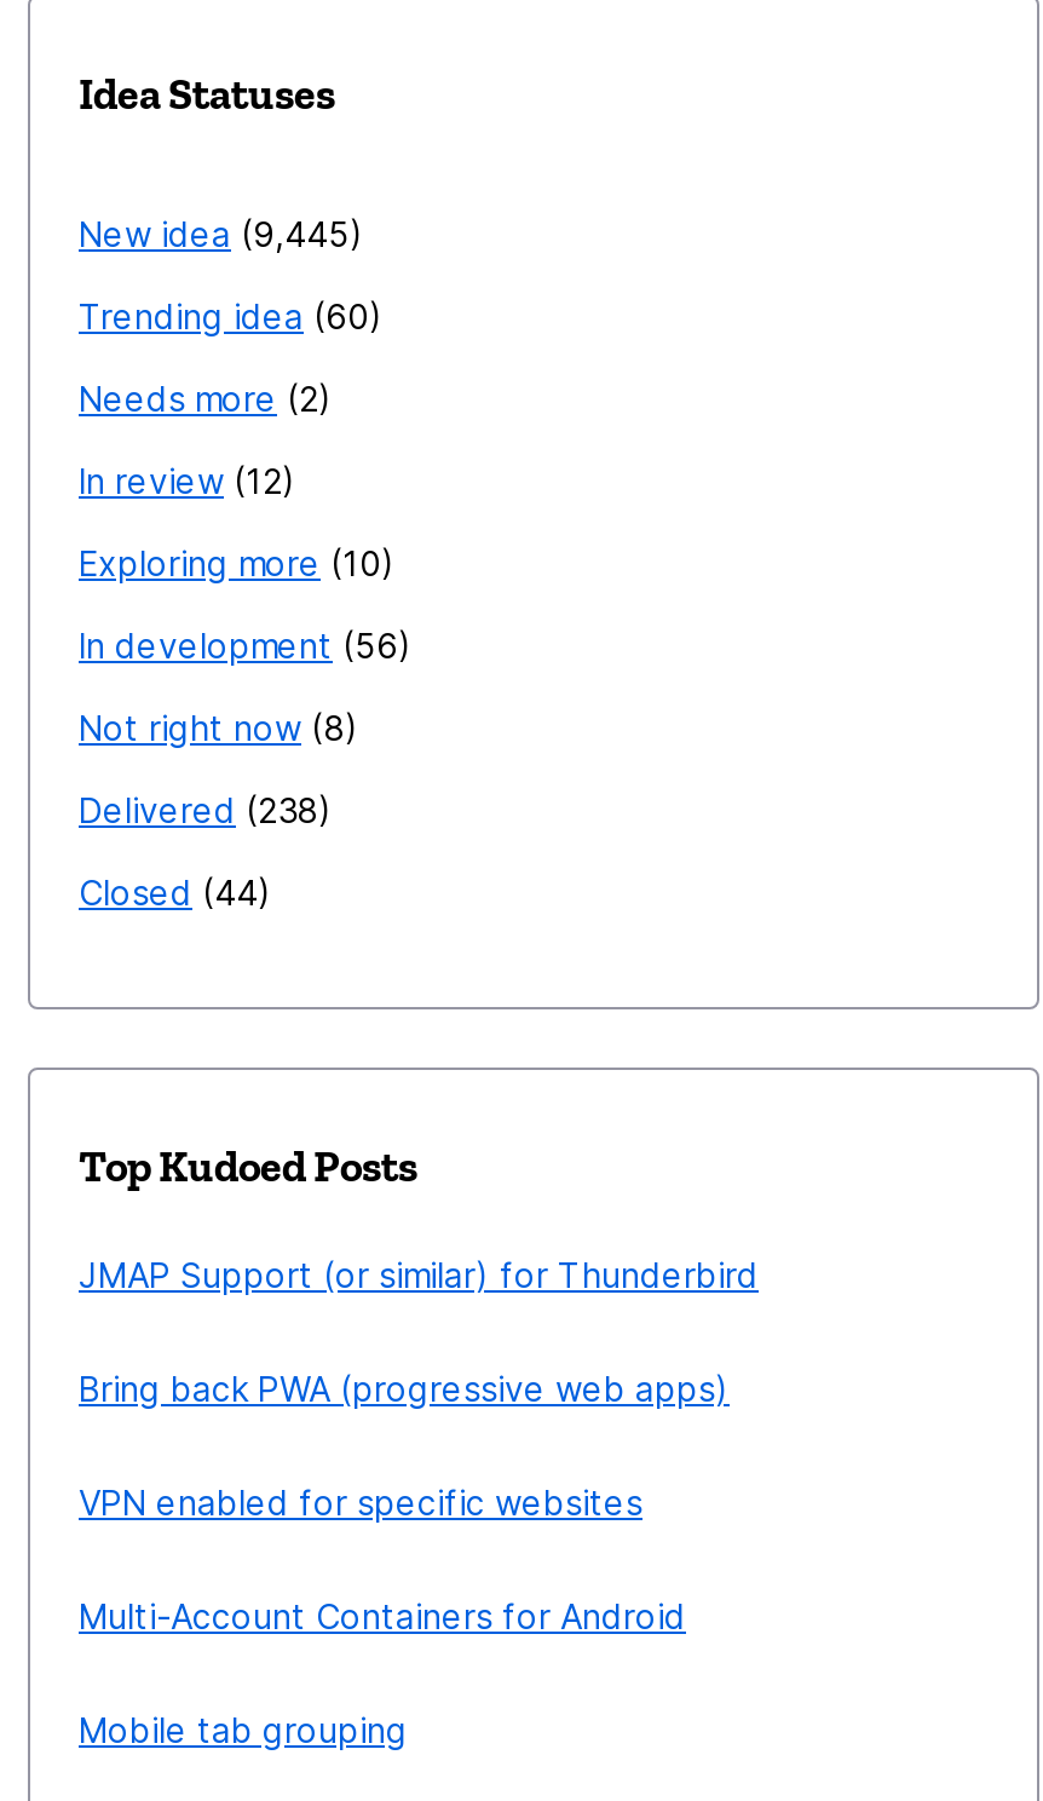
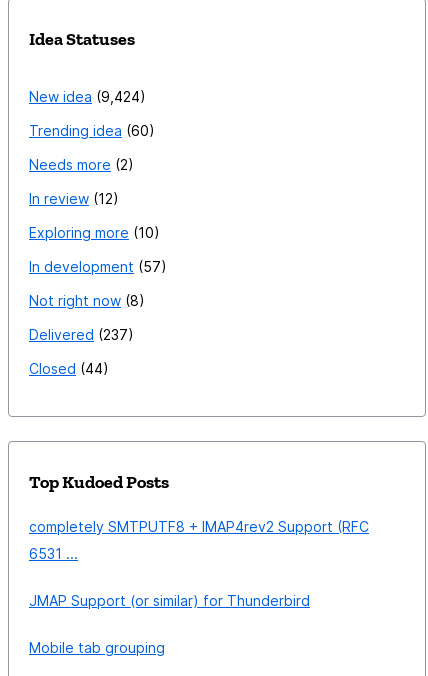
- New idea 9,445
+ New idea 9,424

- In development 56
+ In development 57

- Delivered 238
+ Delivered 237

+ completely SMTPUTF8 + IMAP4rev2 Support (RFC
+ 6531 ...

moved down: JMAP Support (or similar) for Thunderbird

- Bring back PWA (progressive web apps)
- VPN enabled for specific websites
- Multi-Account Containers for Android
